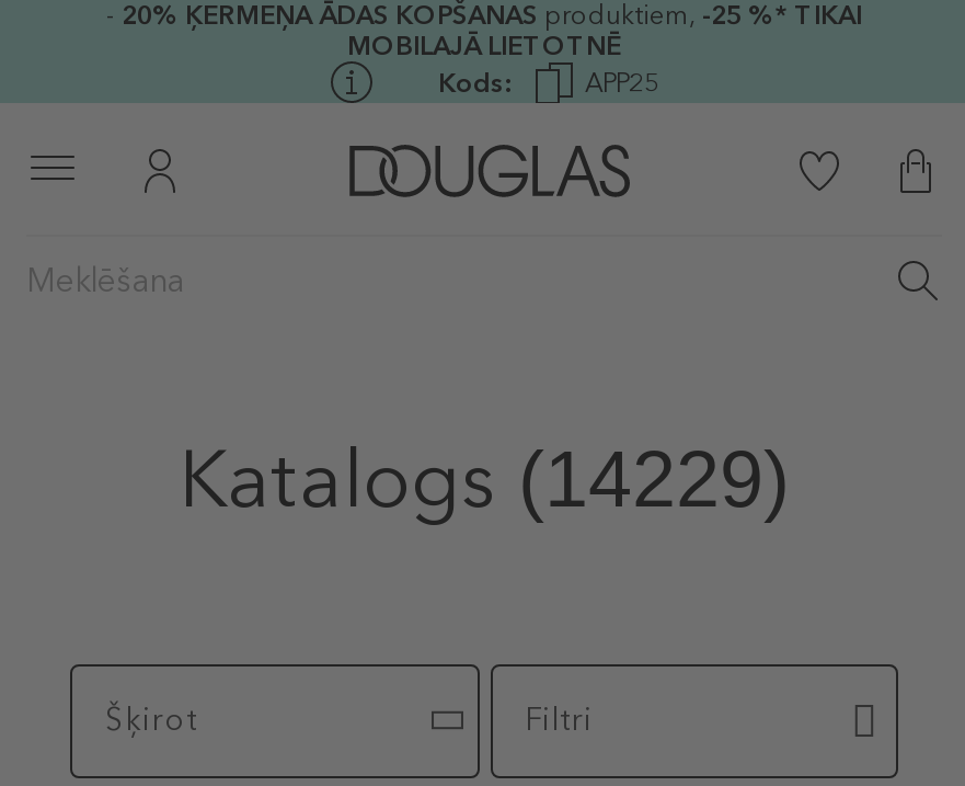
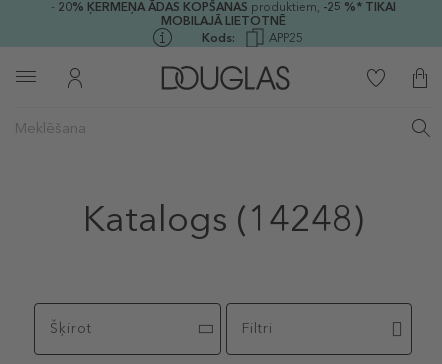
- Katalogs (14229)
+ Katalogs (14248)
